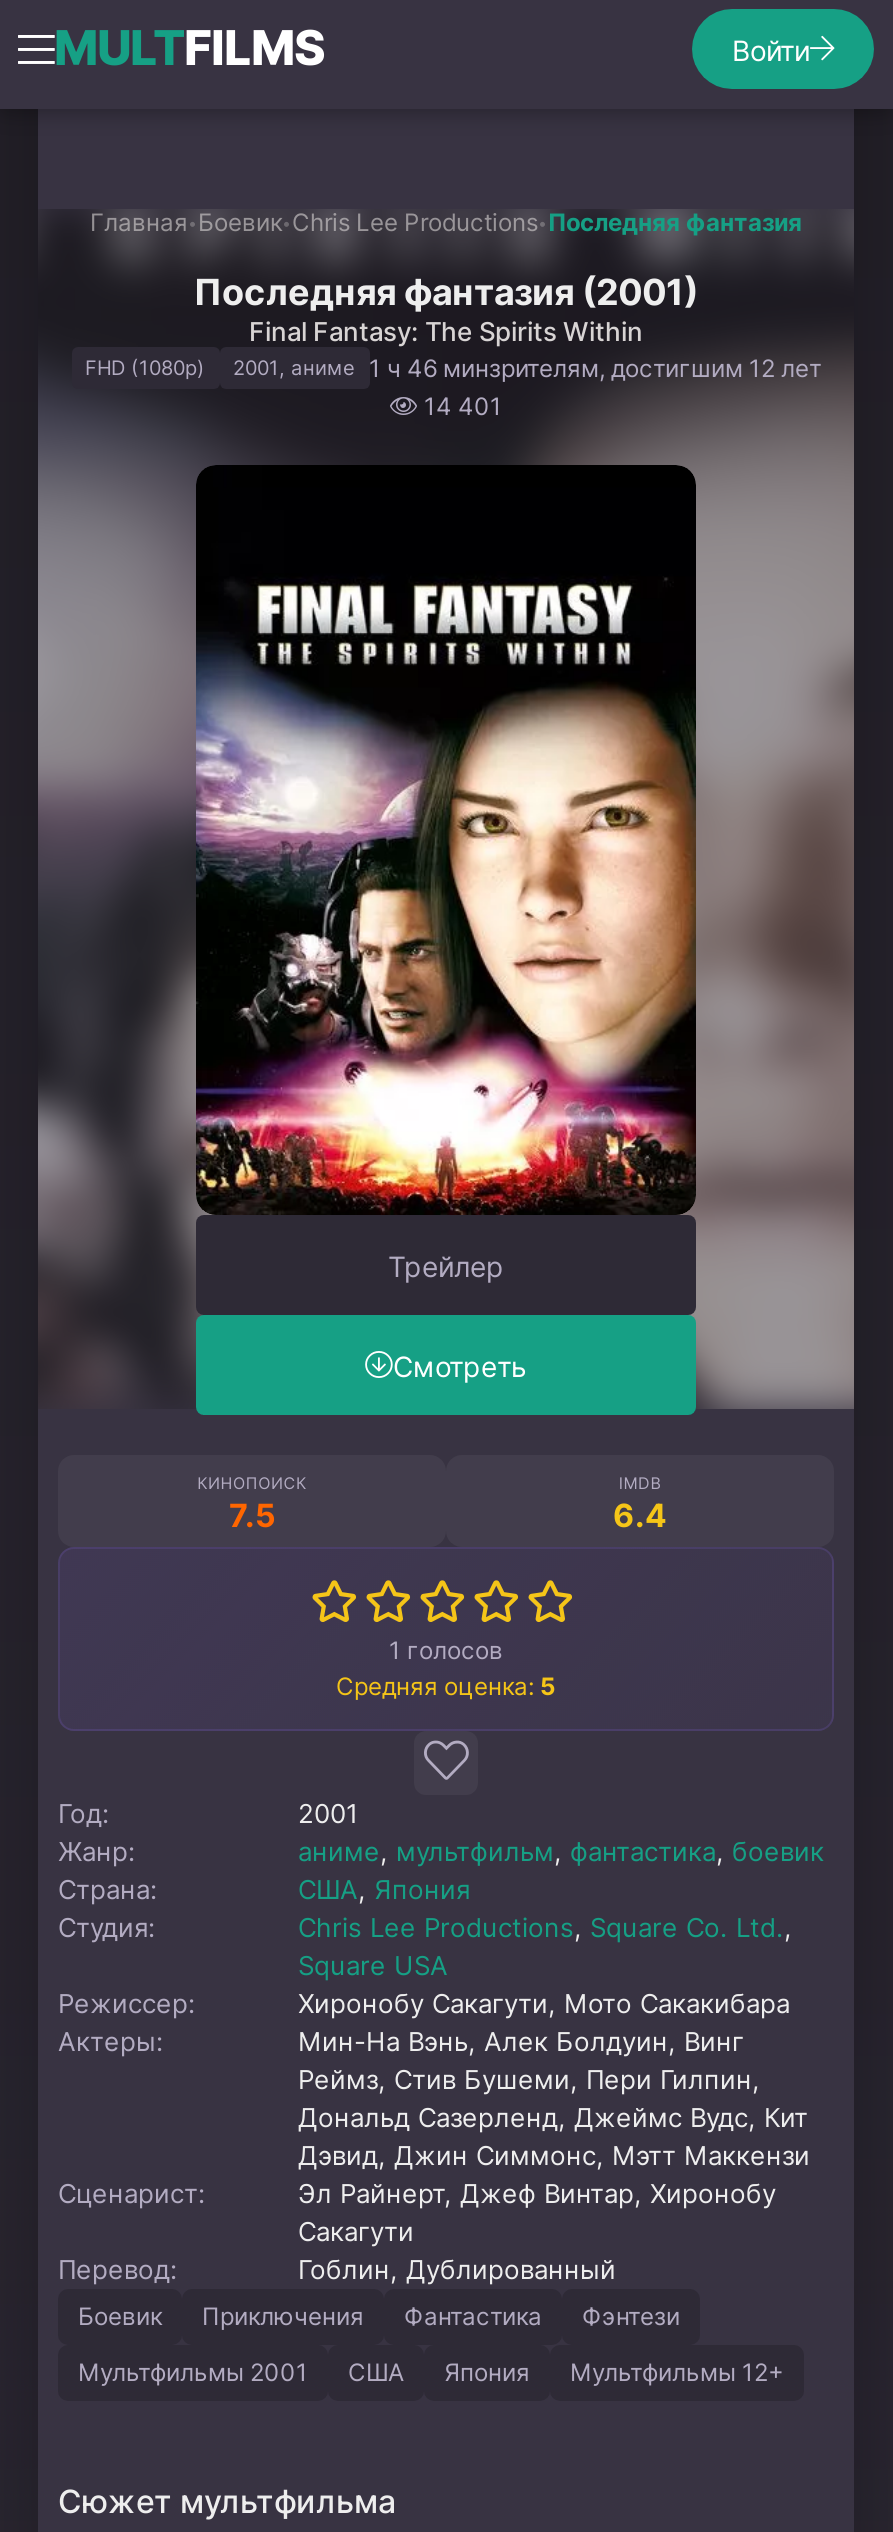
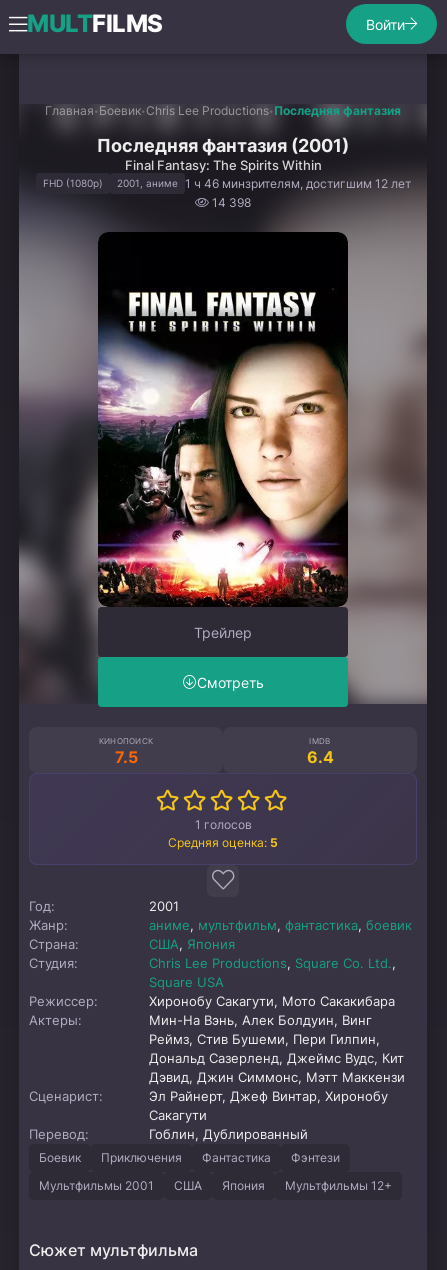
- 14 401
+ 14 398
